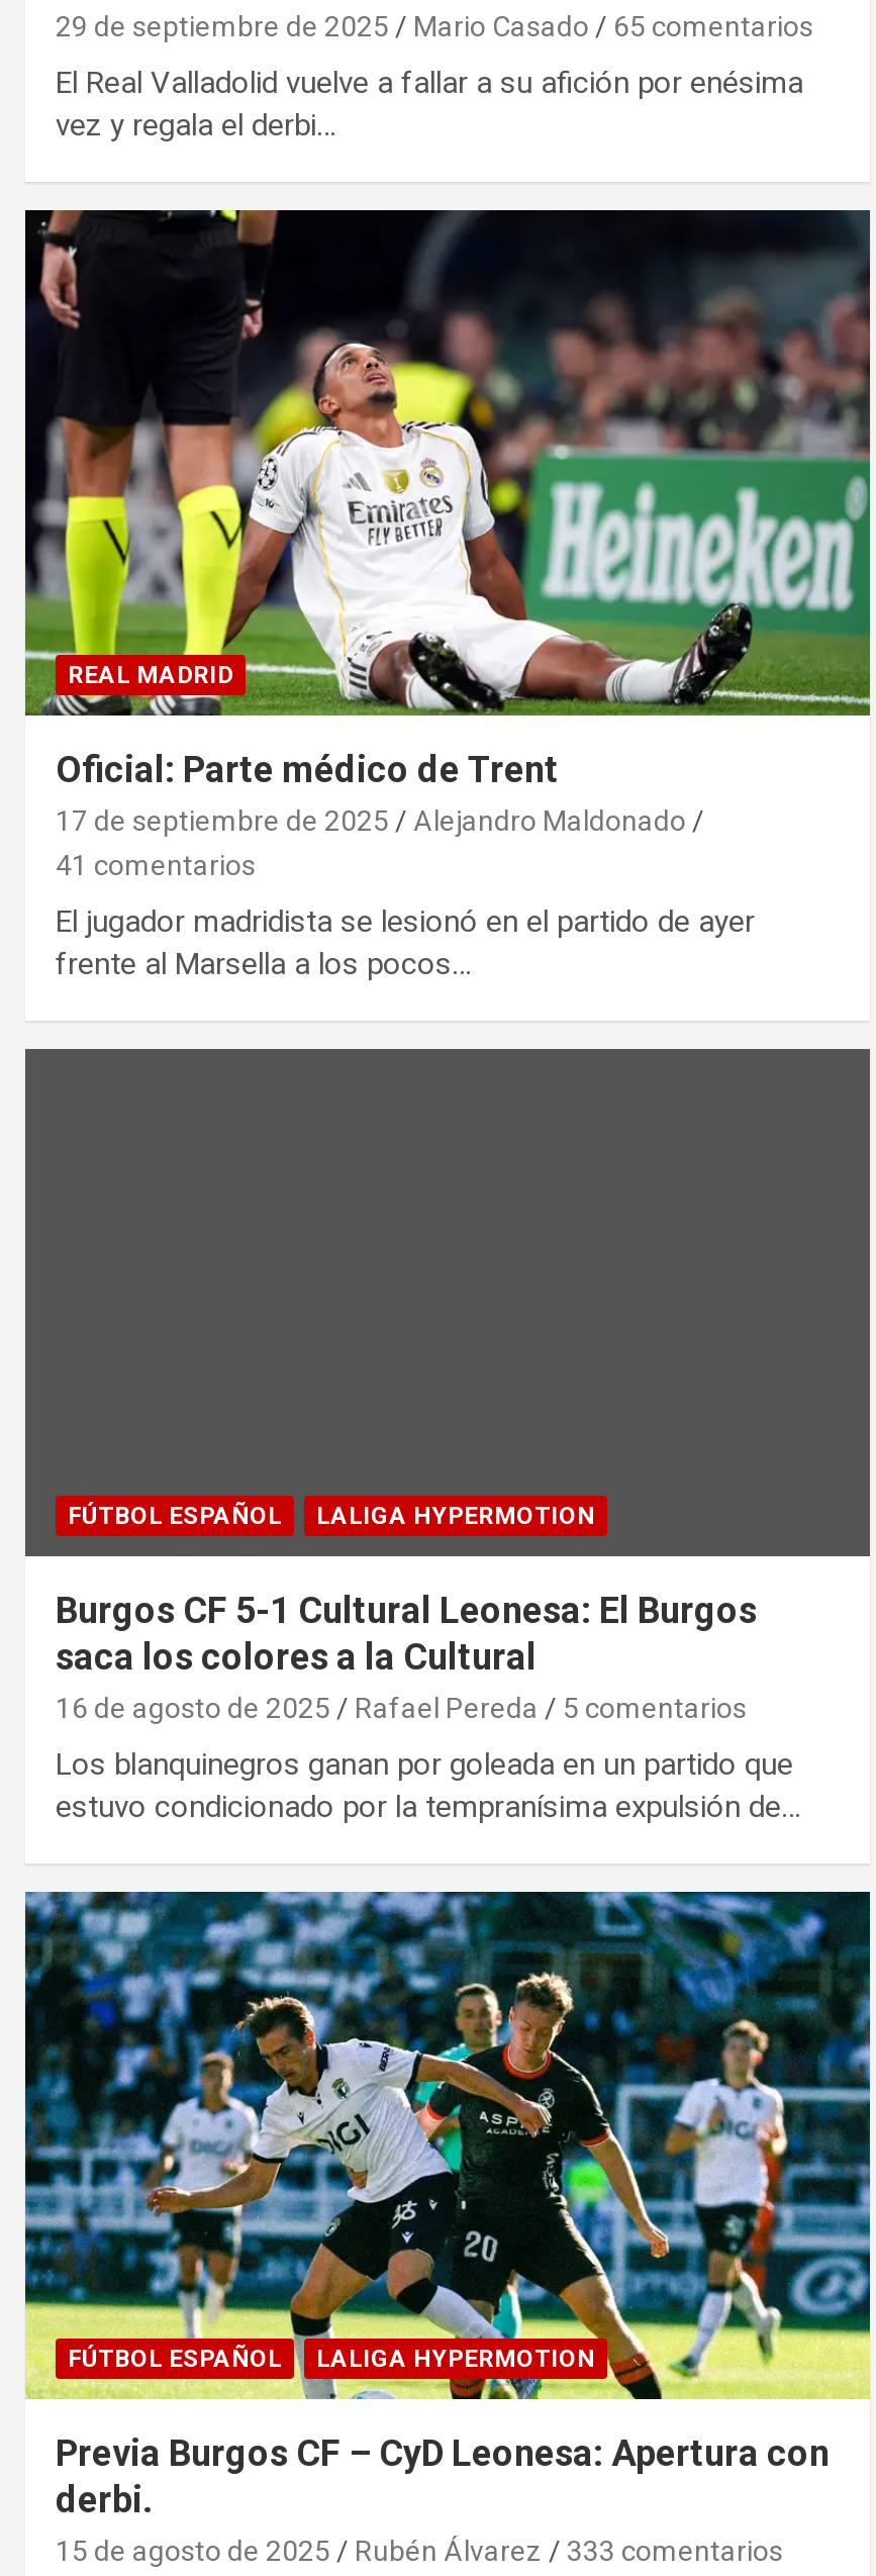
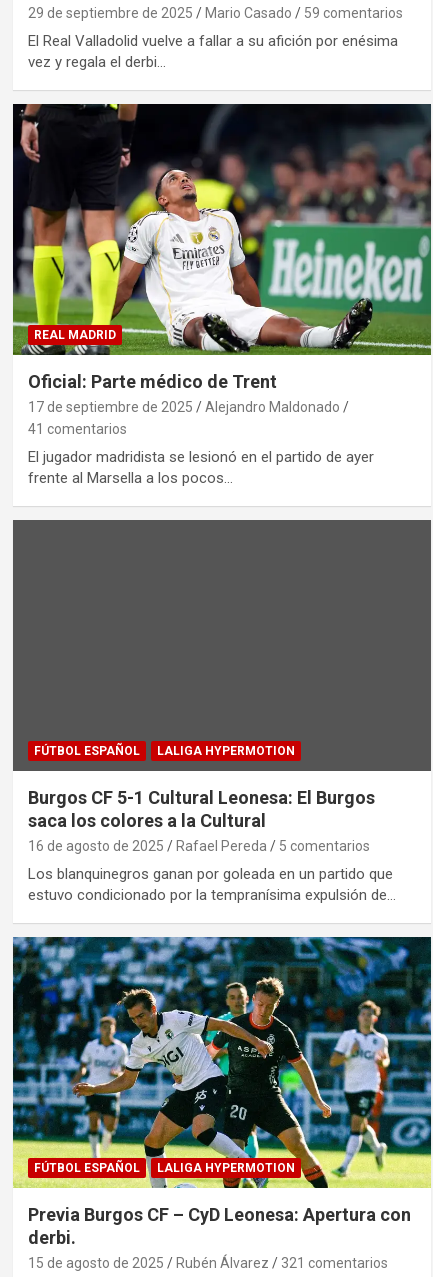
- 29 de septiembre de 2025 Mario Casado 65 comentarios
+ 29 de septiembre de 2025 Mario Casado 59 comentarios

- 15 de agosto de 2025 Rubén Álvarez 333 comentarios
+ 15 de agosto de 2025 Rubén Álvarez 321 comentarios
